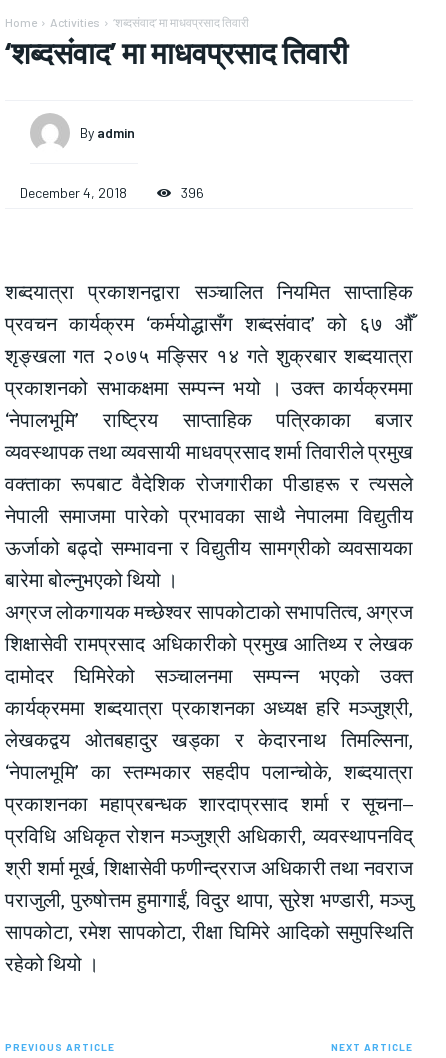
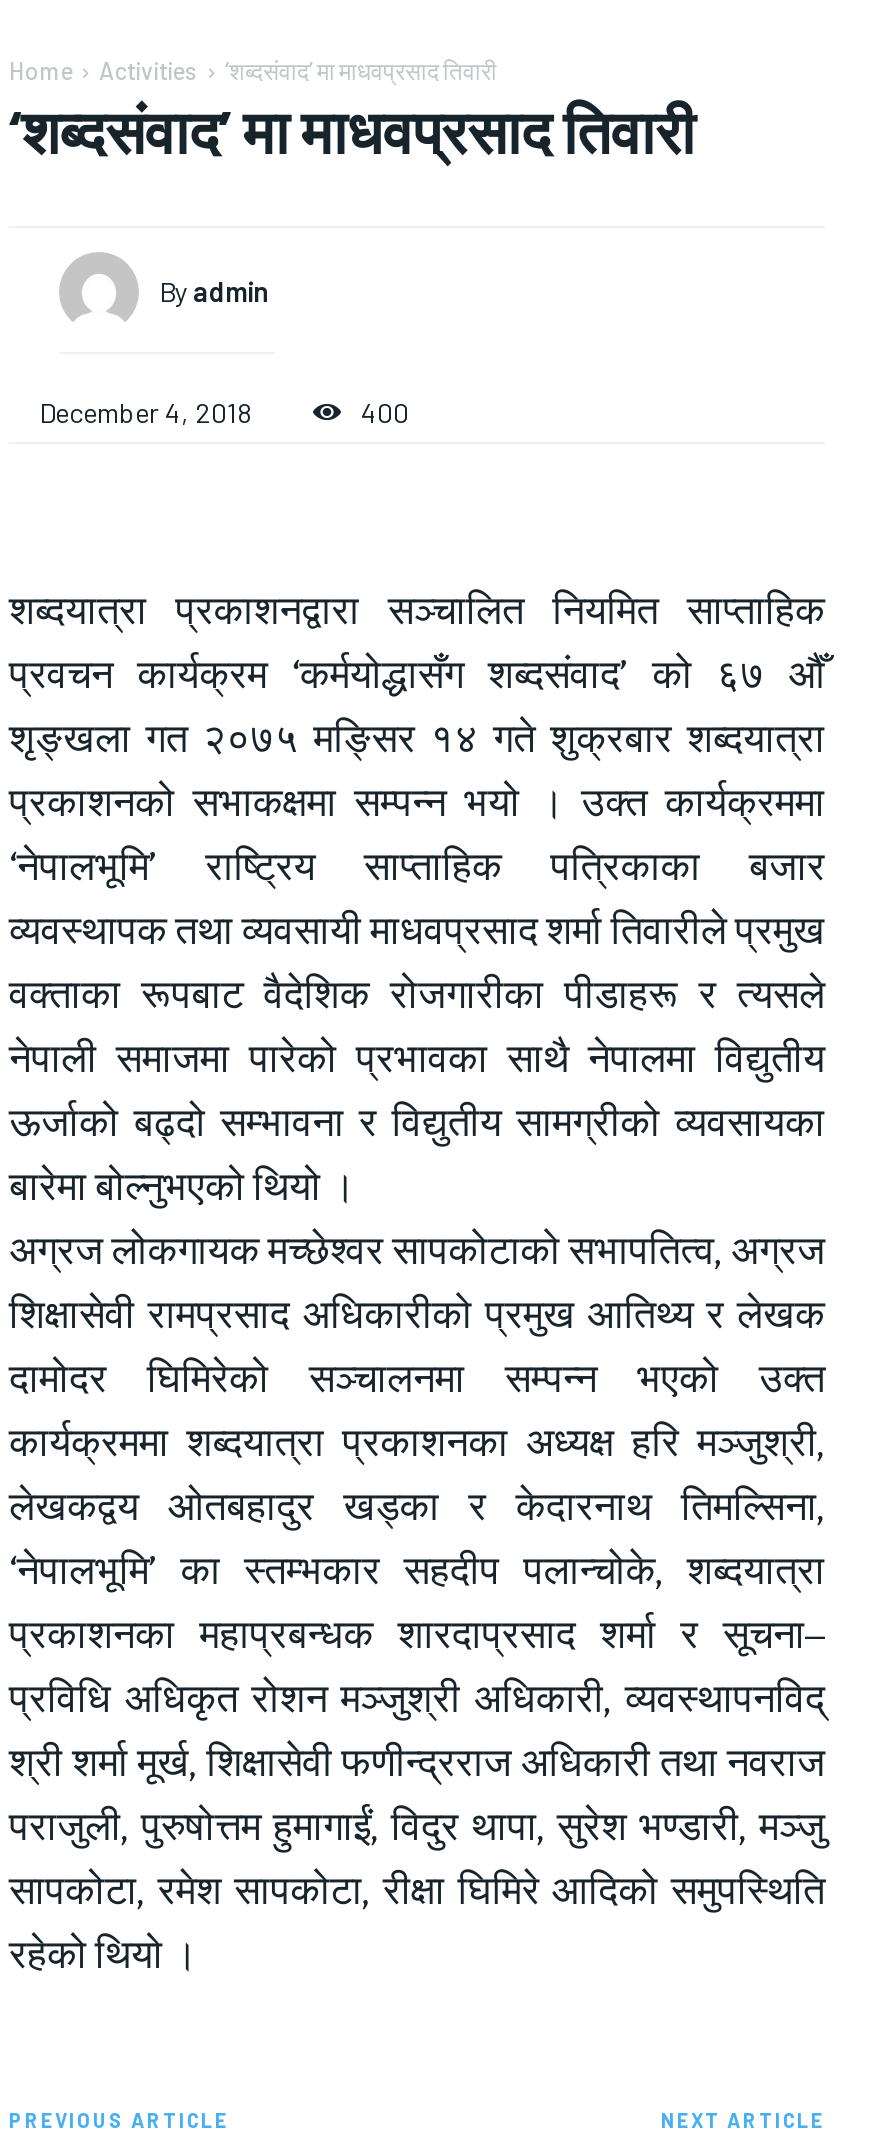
- 396
+ 400
